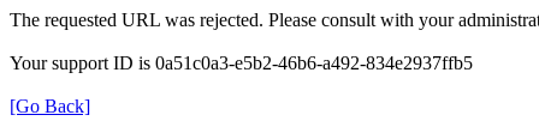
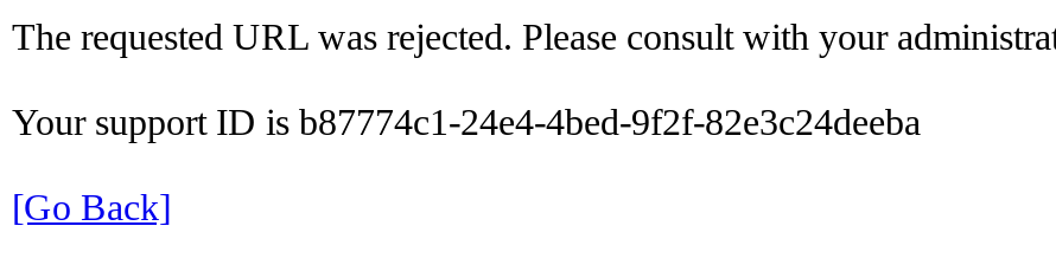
- Your support ID is 0a51c0a3-e5b2-46b6-a492-834e2937ffb5
+ Your support ID is b87774c1-24e4-4bed-9f2f-82e3c24deeba
